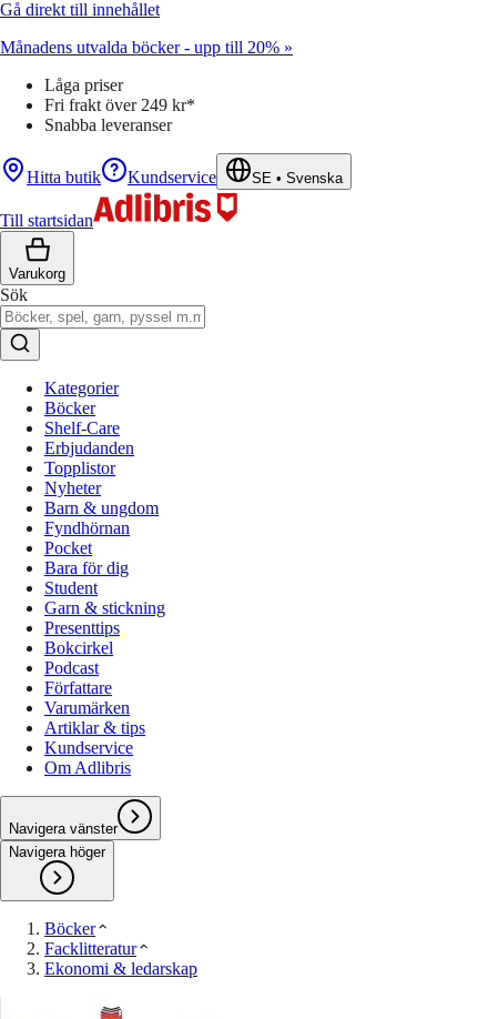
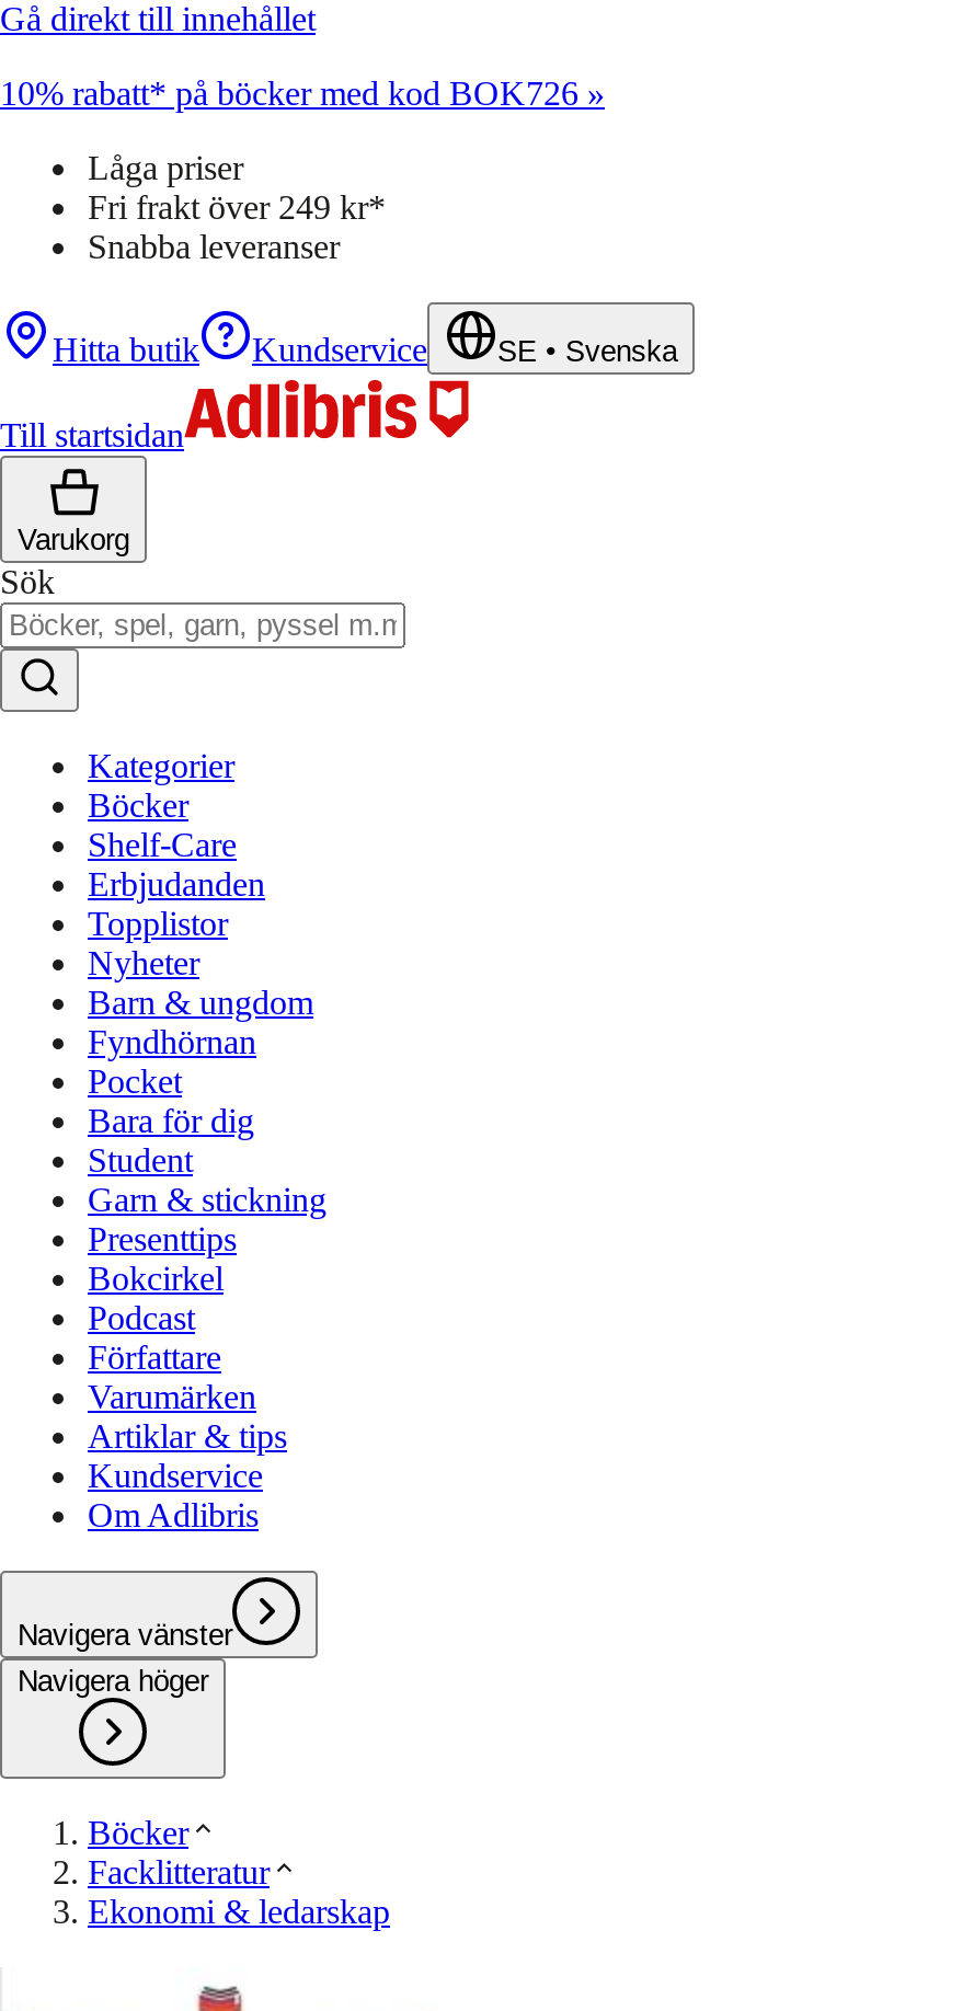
- Månadens utvalda böcker - upp till 20% »
+ 10% rabatt* på böcker med kod BOK726 »
